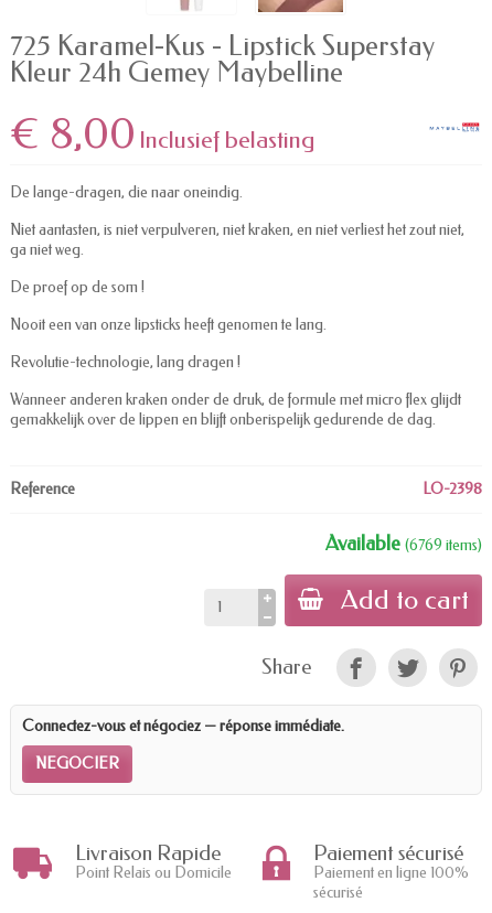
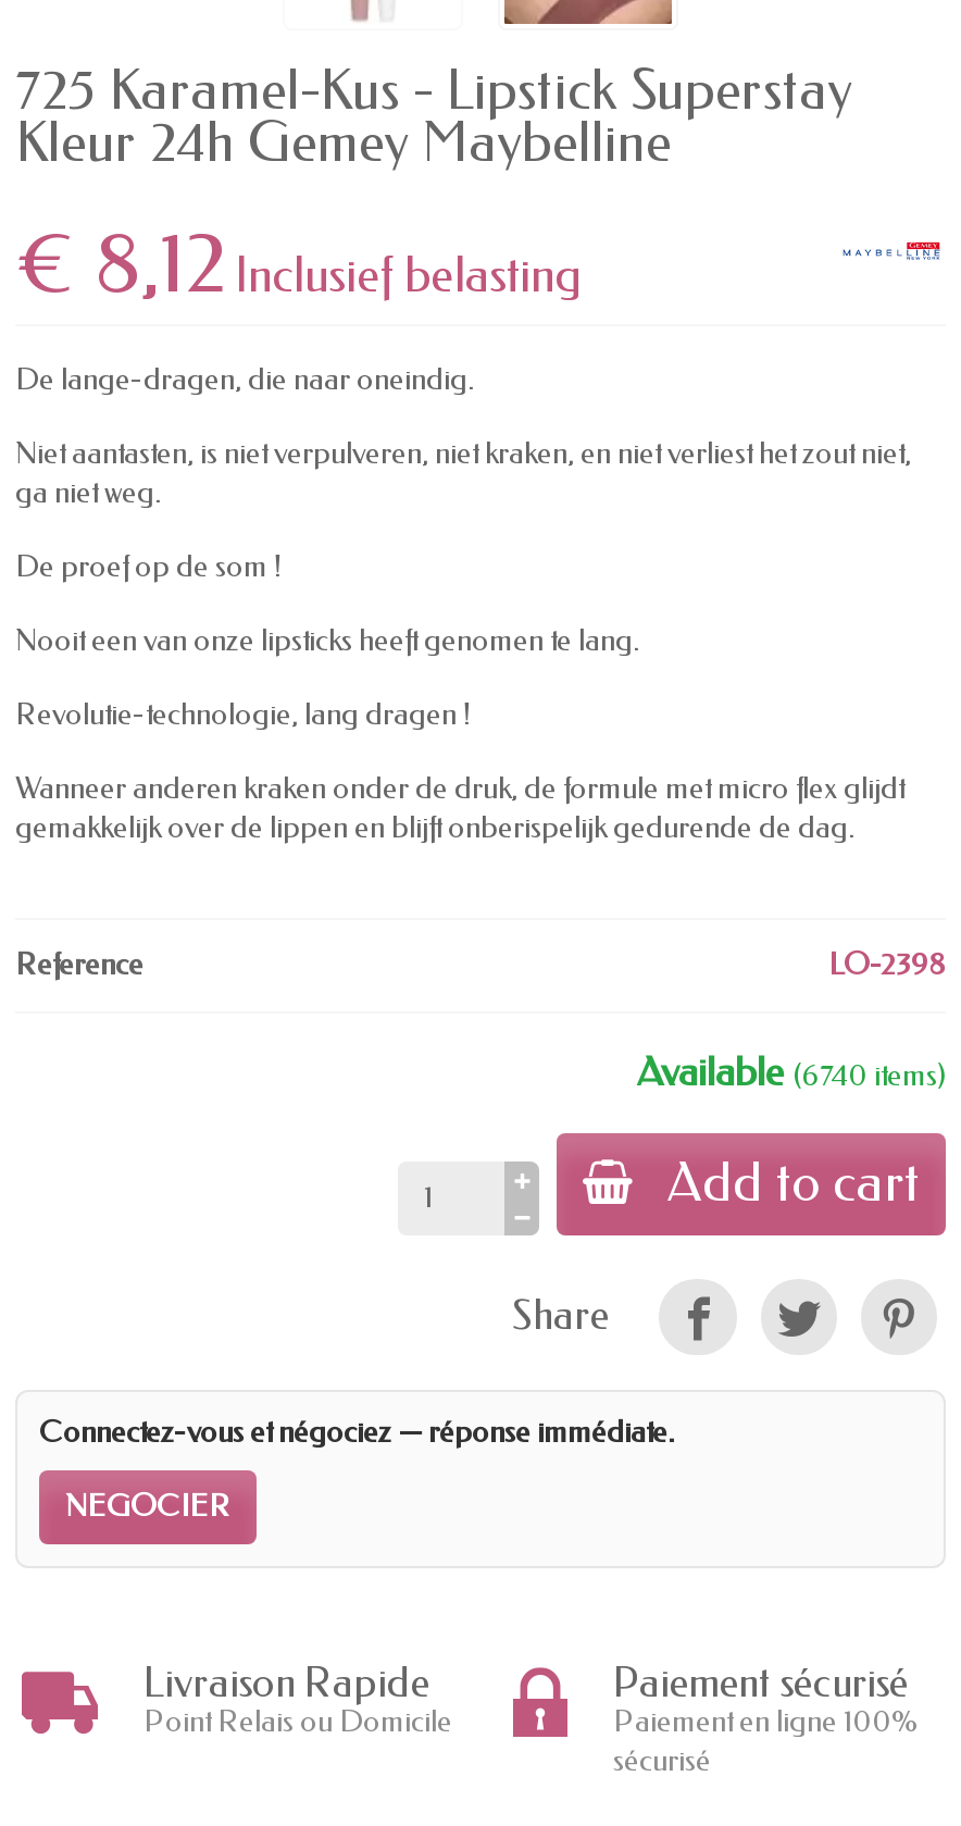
- € 8,00 Inclusief belasting
+ € 8,12 Inclusief belasting

- Available (6769 items)
+ Available (6740 items)
